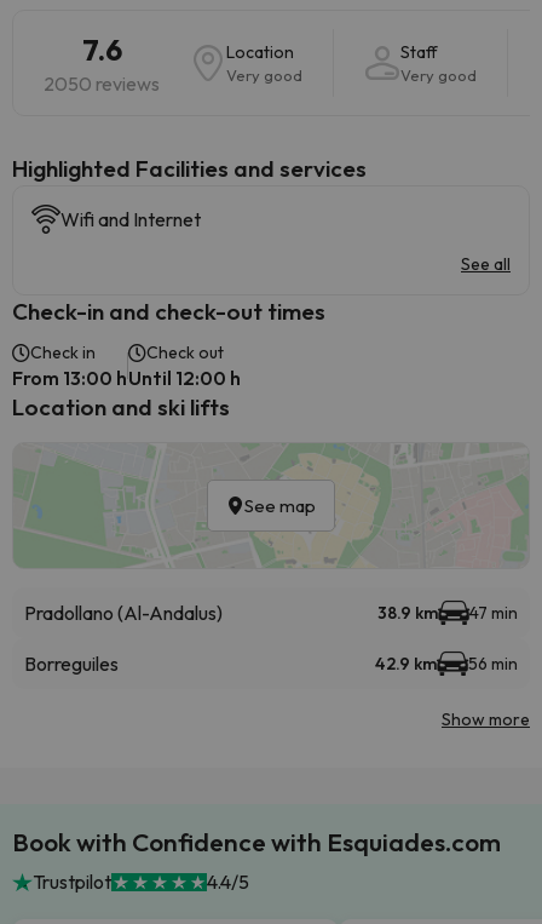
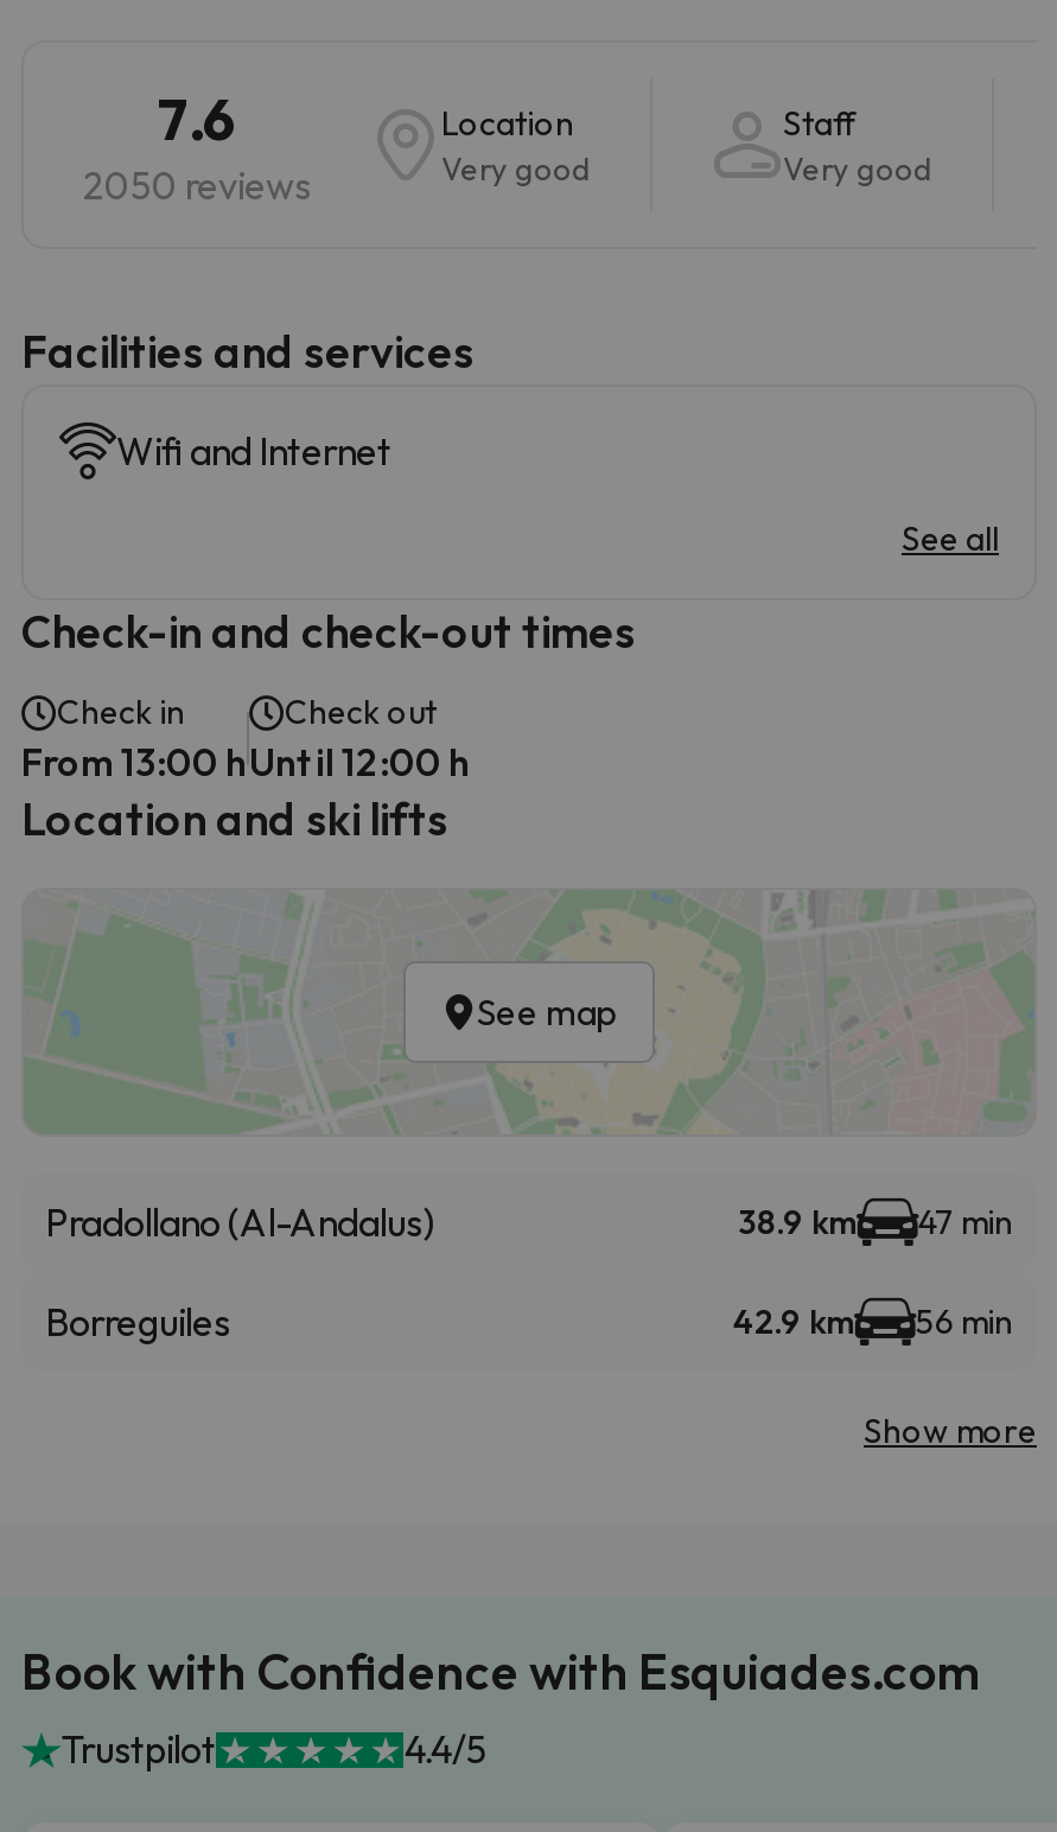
- Highlighted Facilities and services
+ Facilities and services
